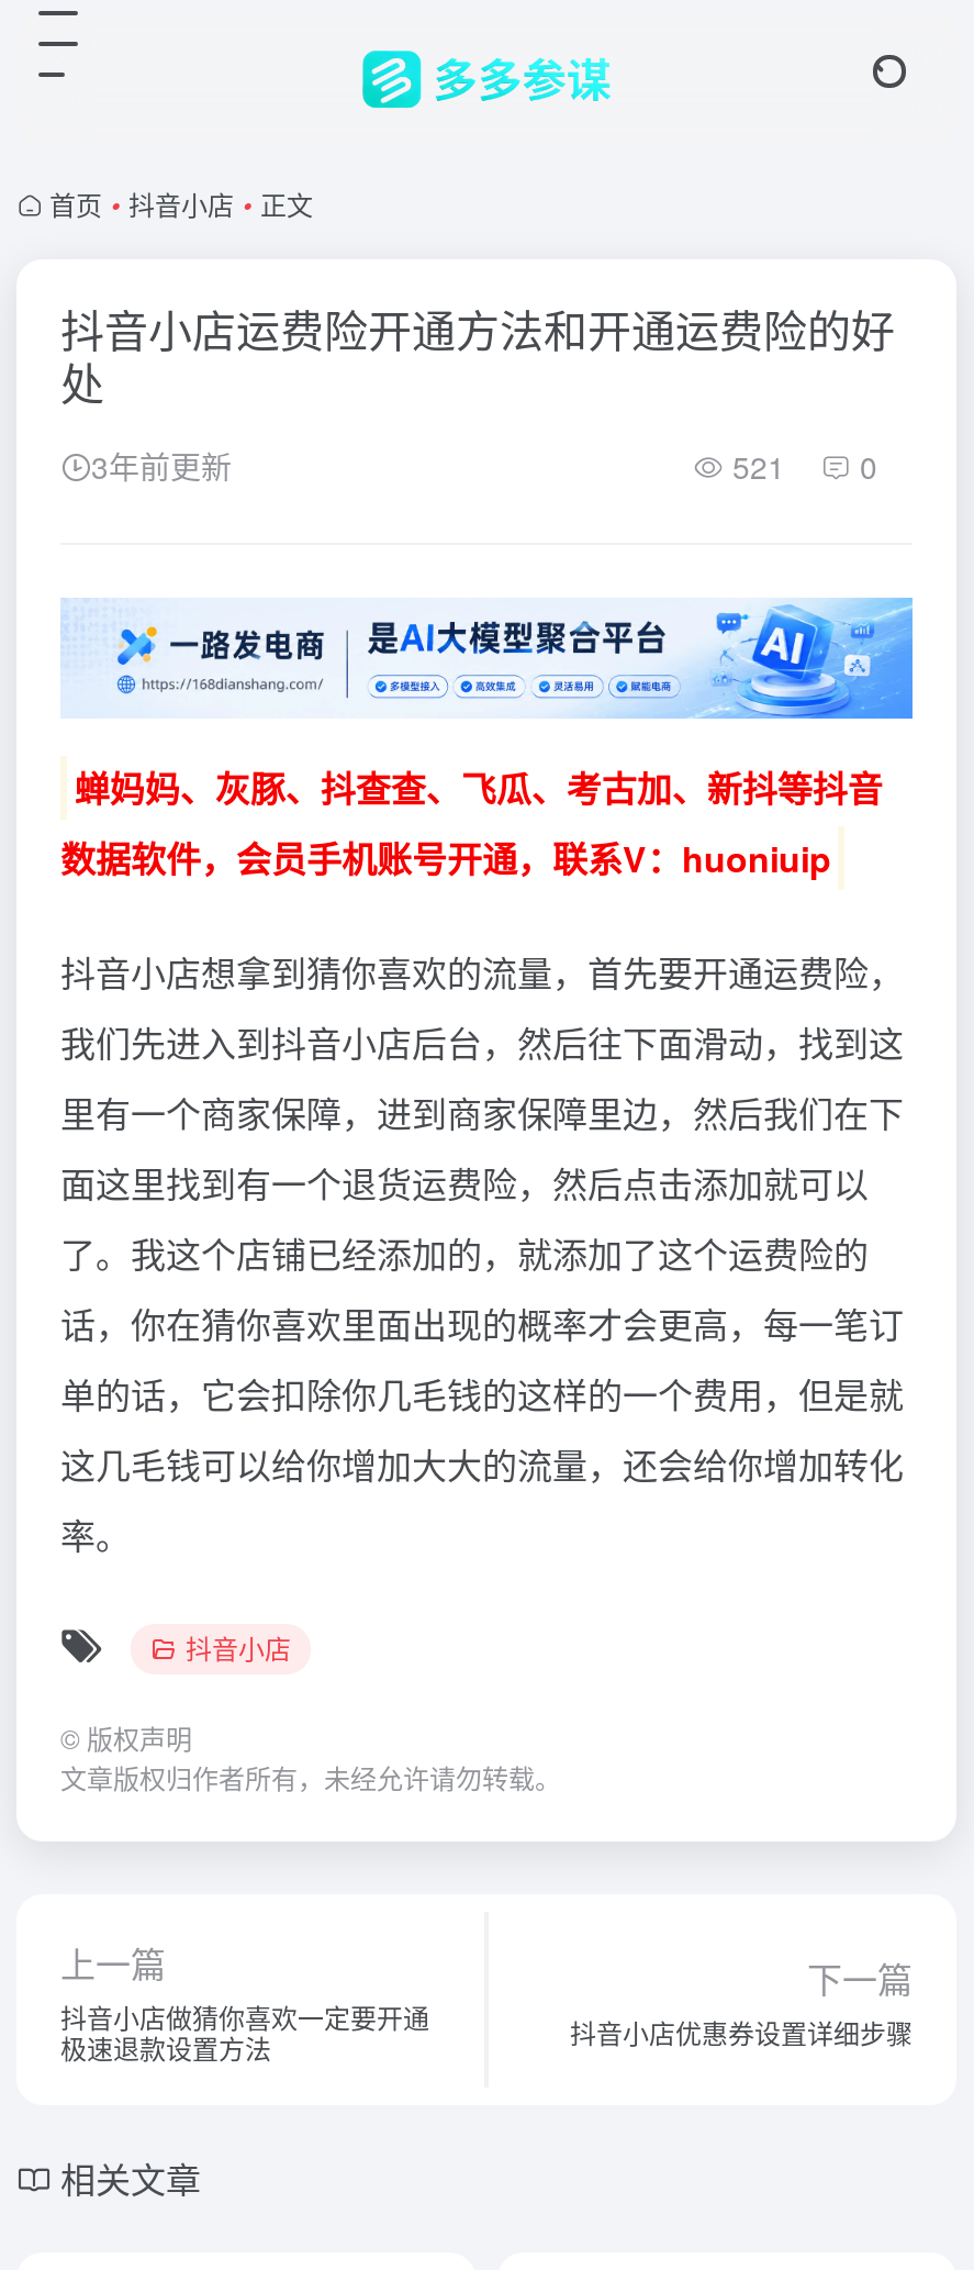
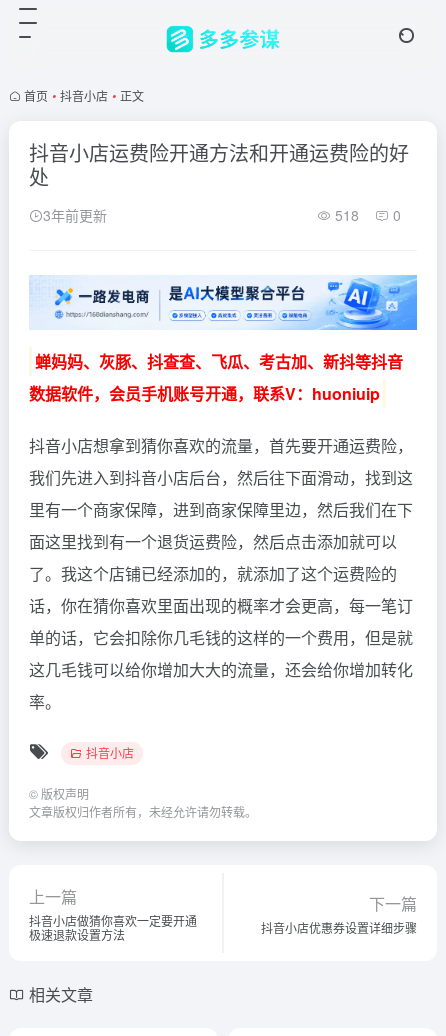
- 521 0
+ 518 0
